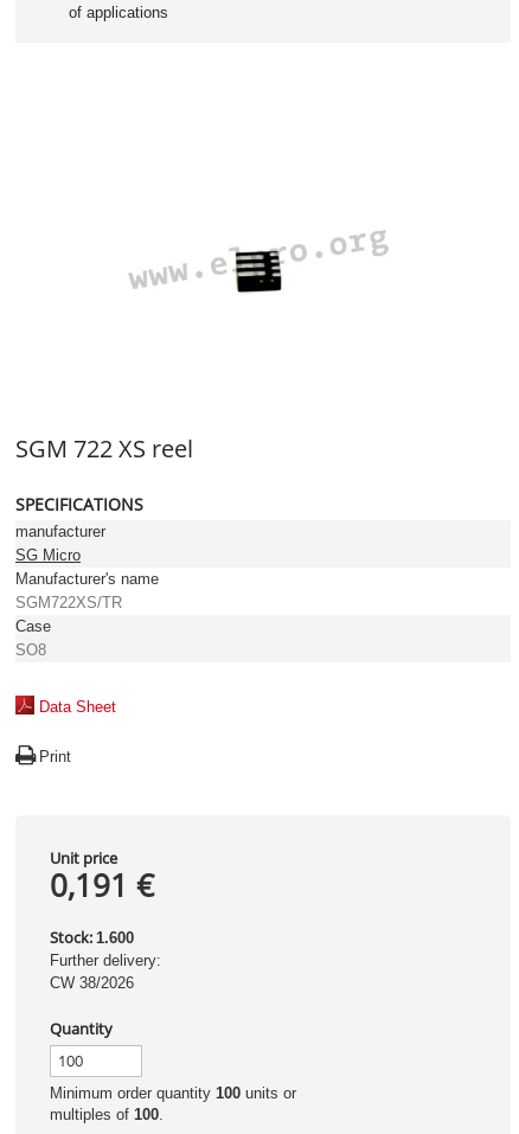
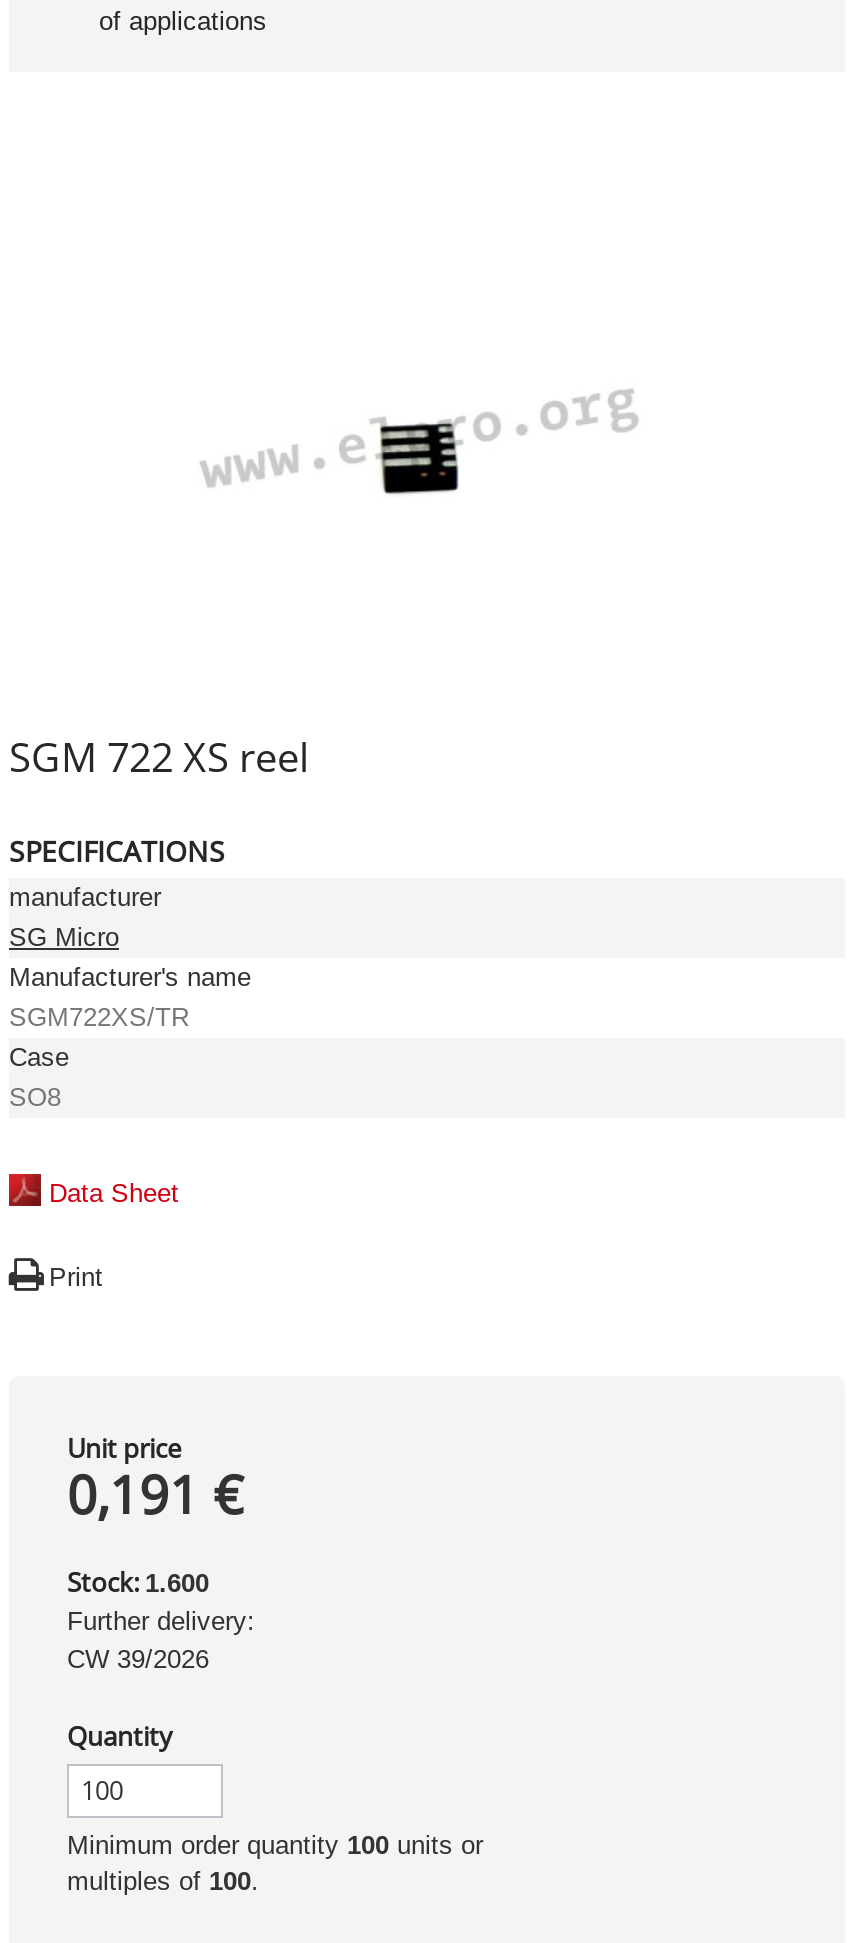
- CW 38/2026
+ CW 39/2026
